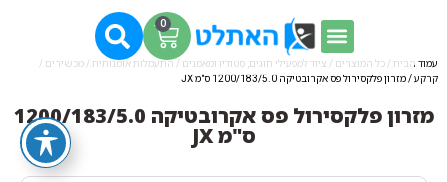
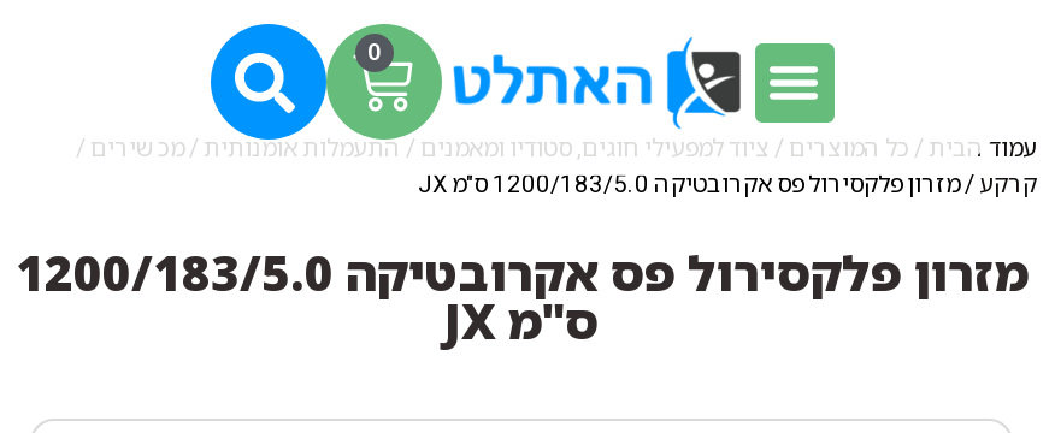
- [image]
